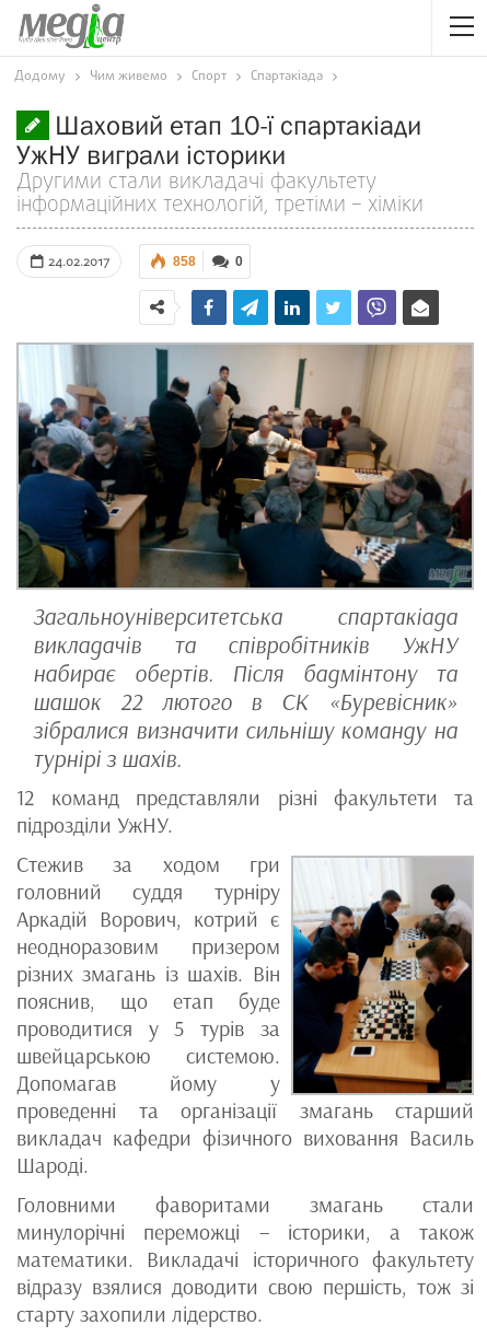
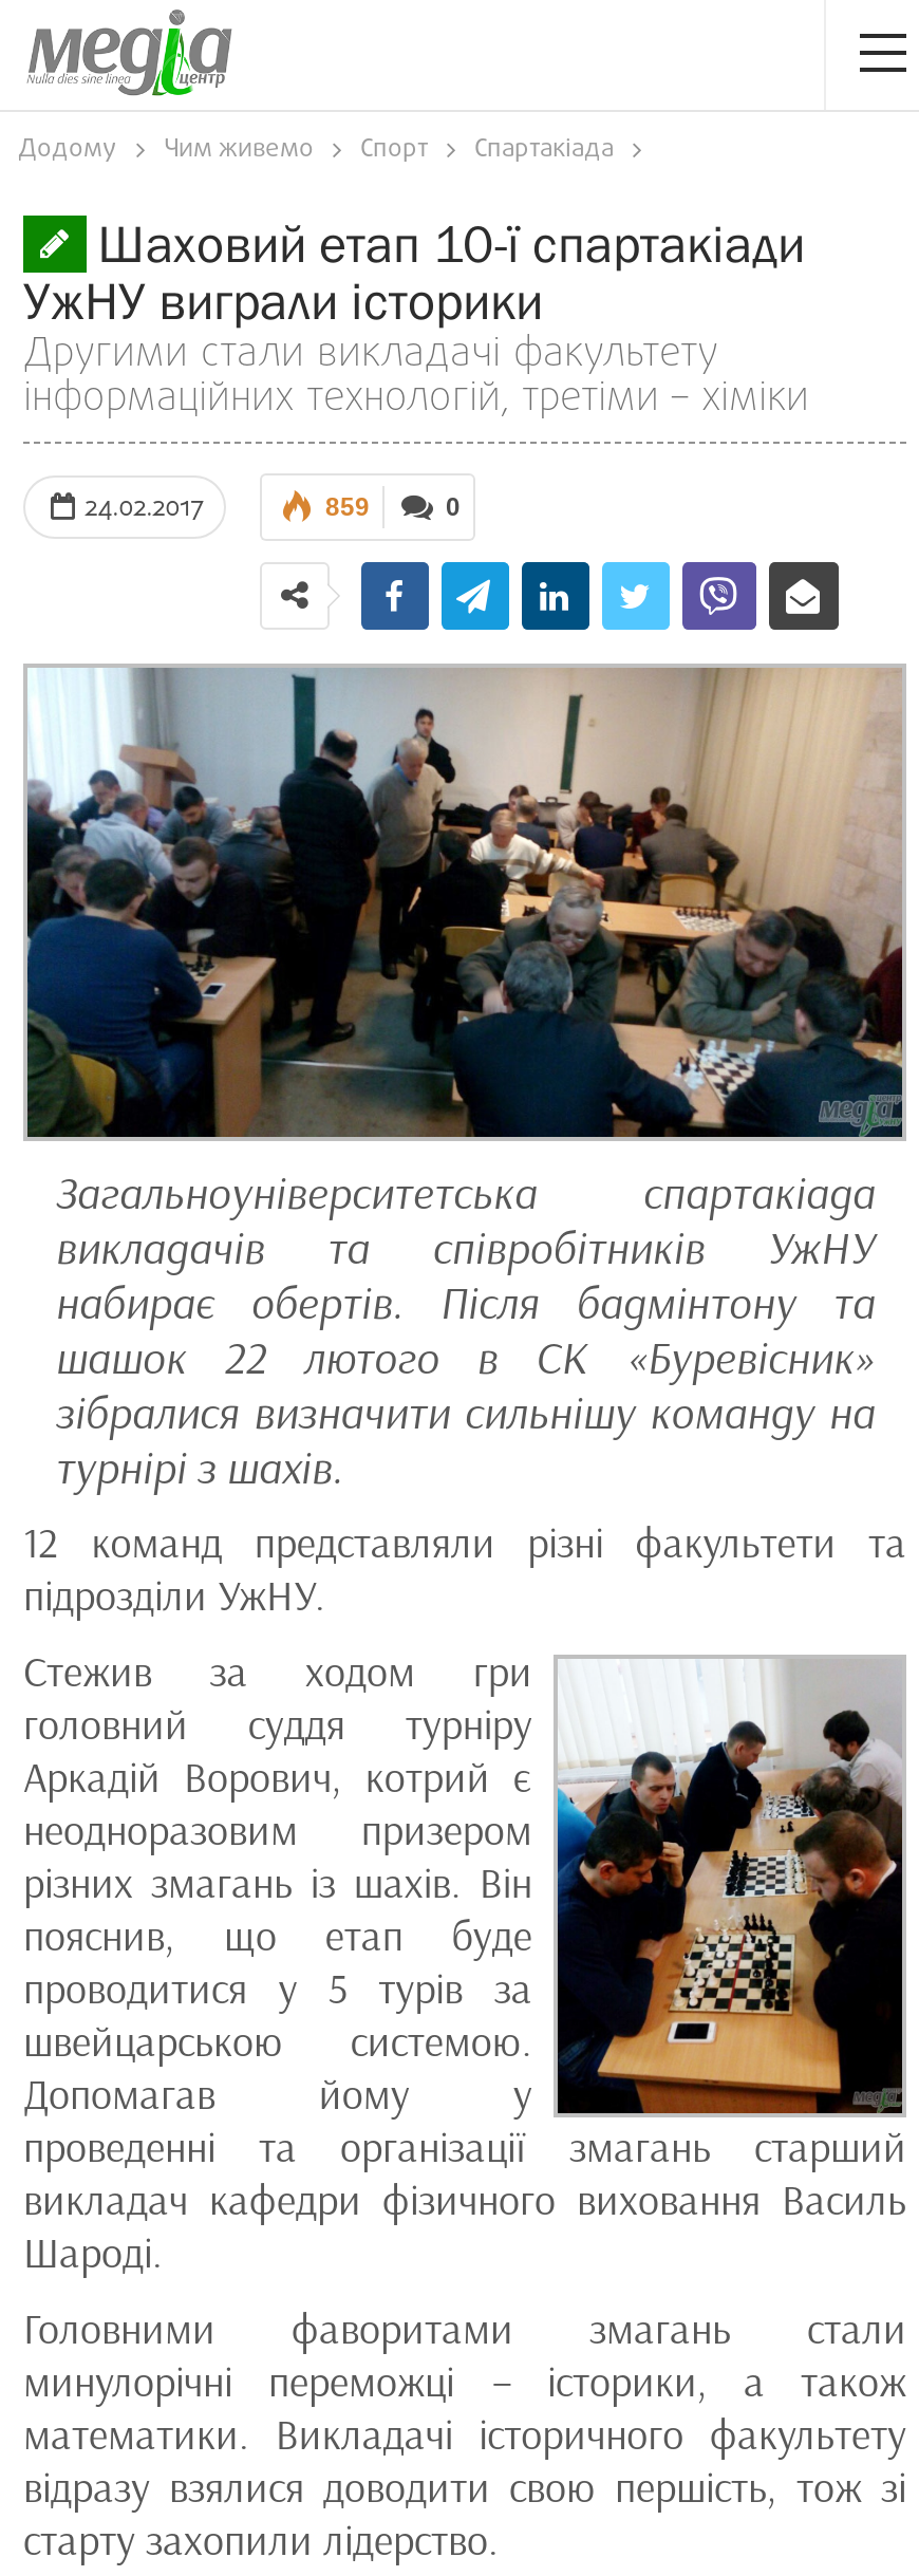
- 858
+ 859
